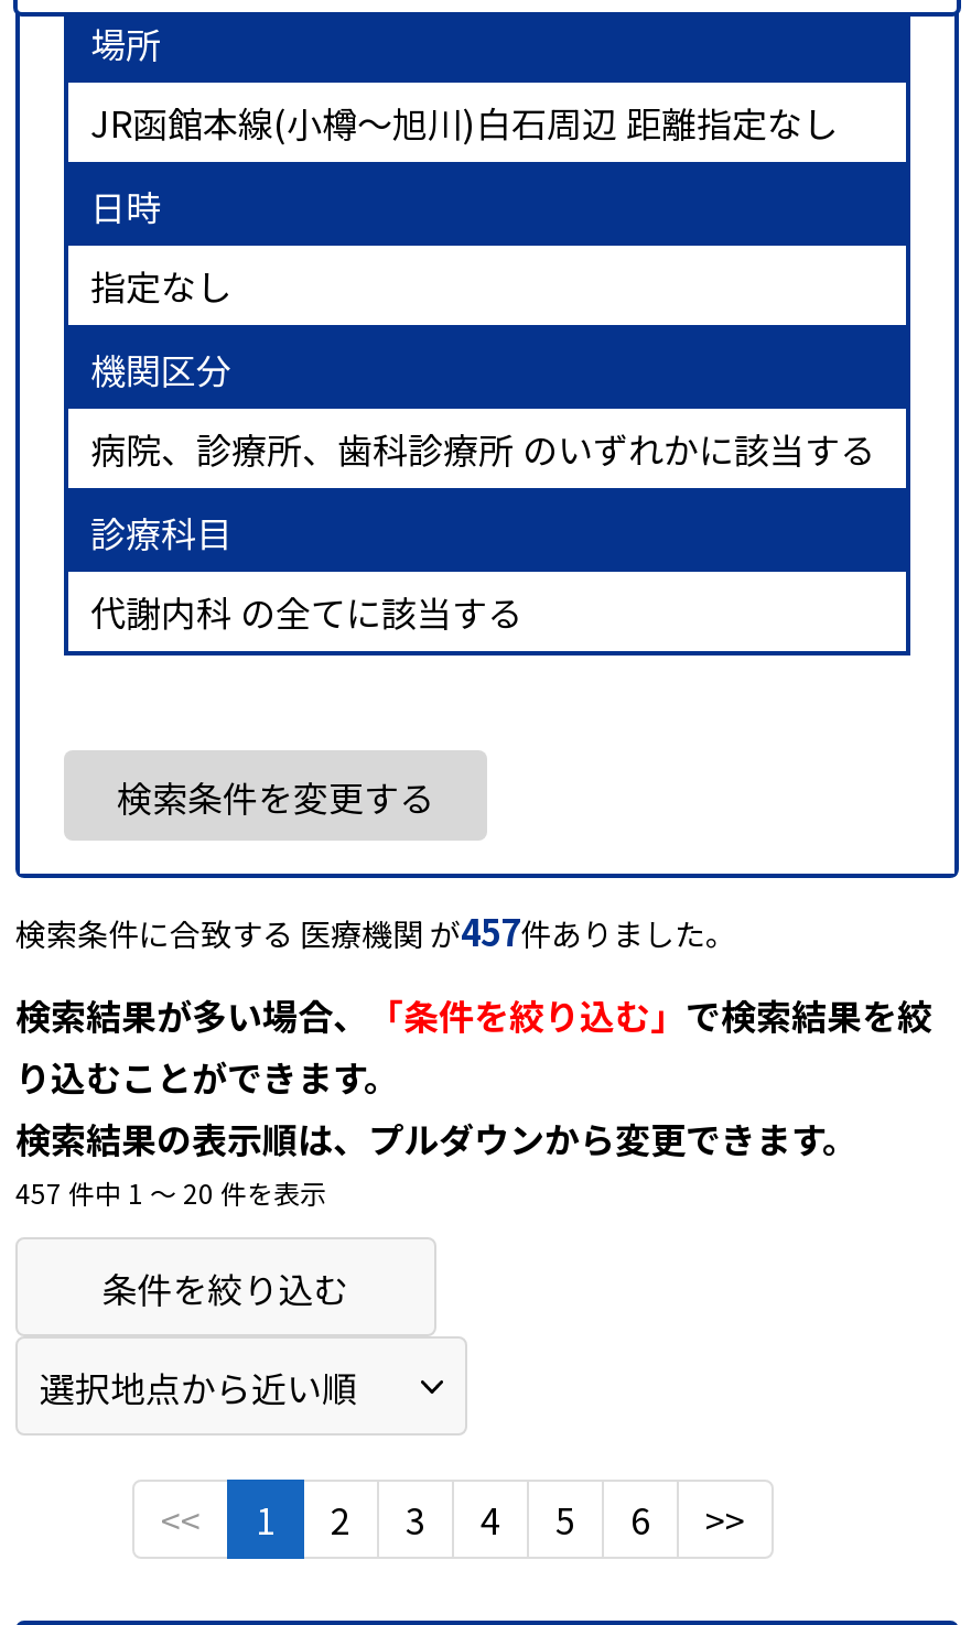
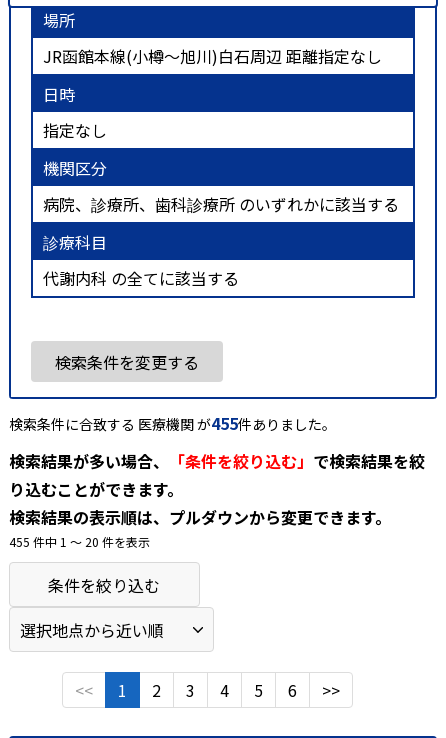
- 検索条件に合致する 医療機関 が457件ありました。
+ 検索条件に合致する 医療機関 が455件ありました。

- 457 件中 1 〜 20 件を表示
+ 455 件中 1 〜 20 件を表示
